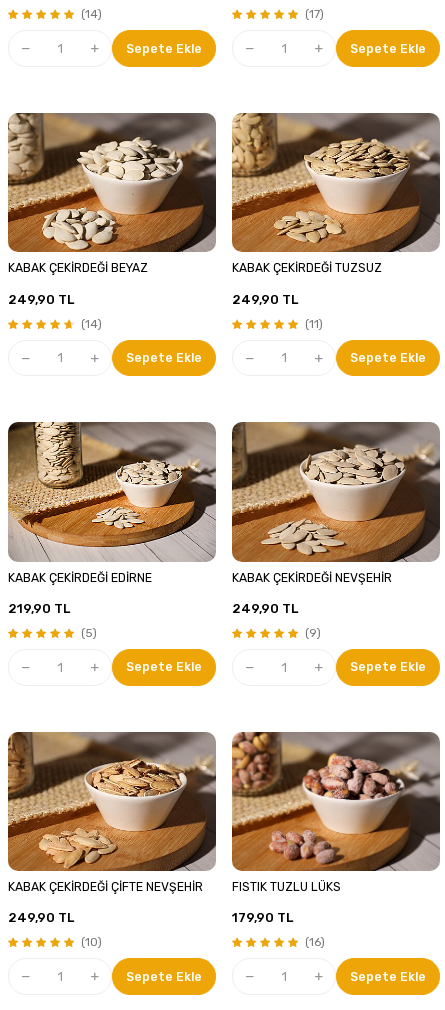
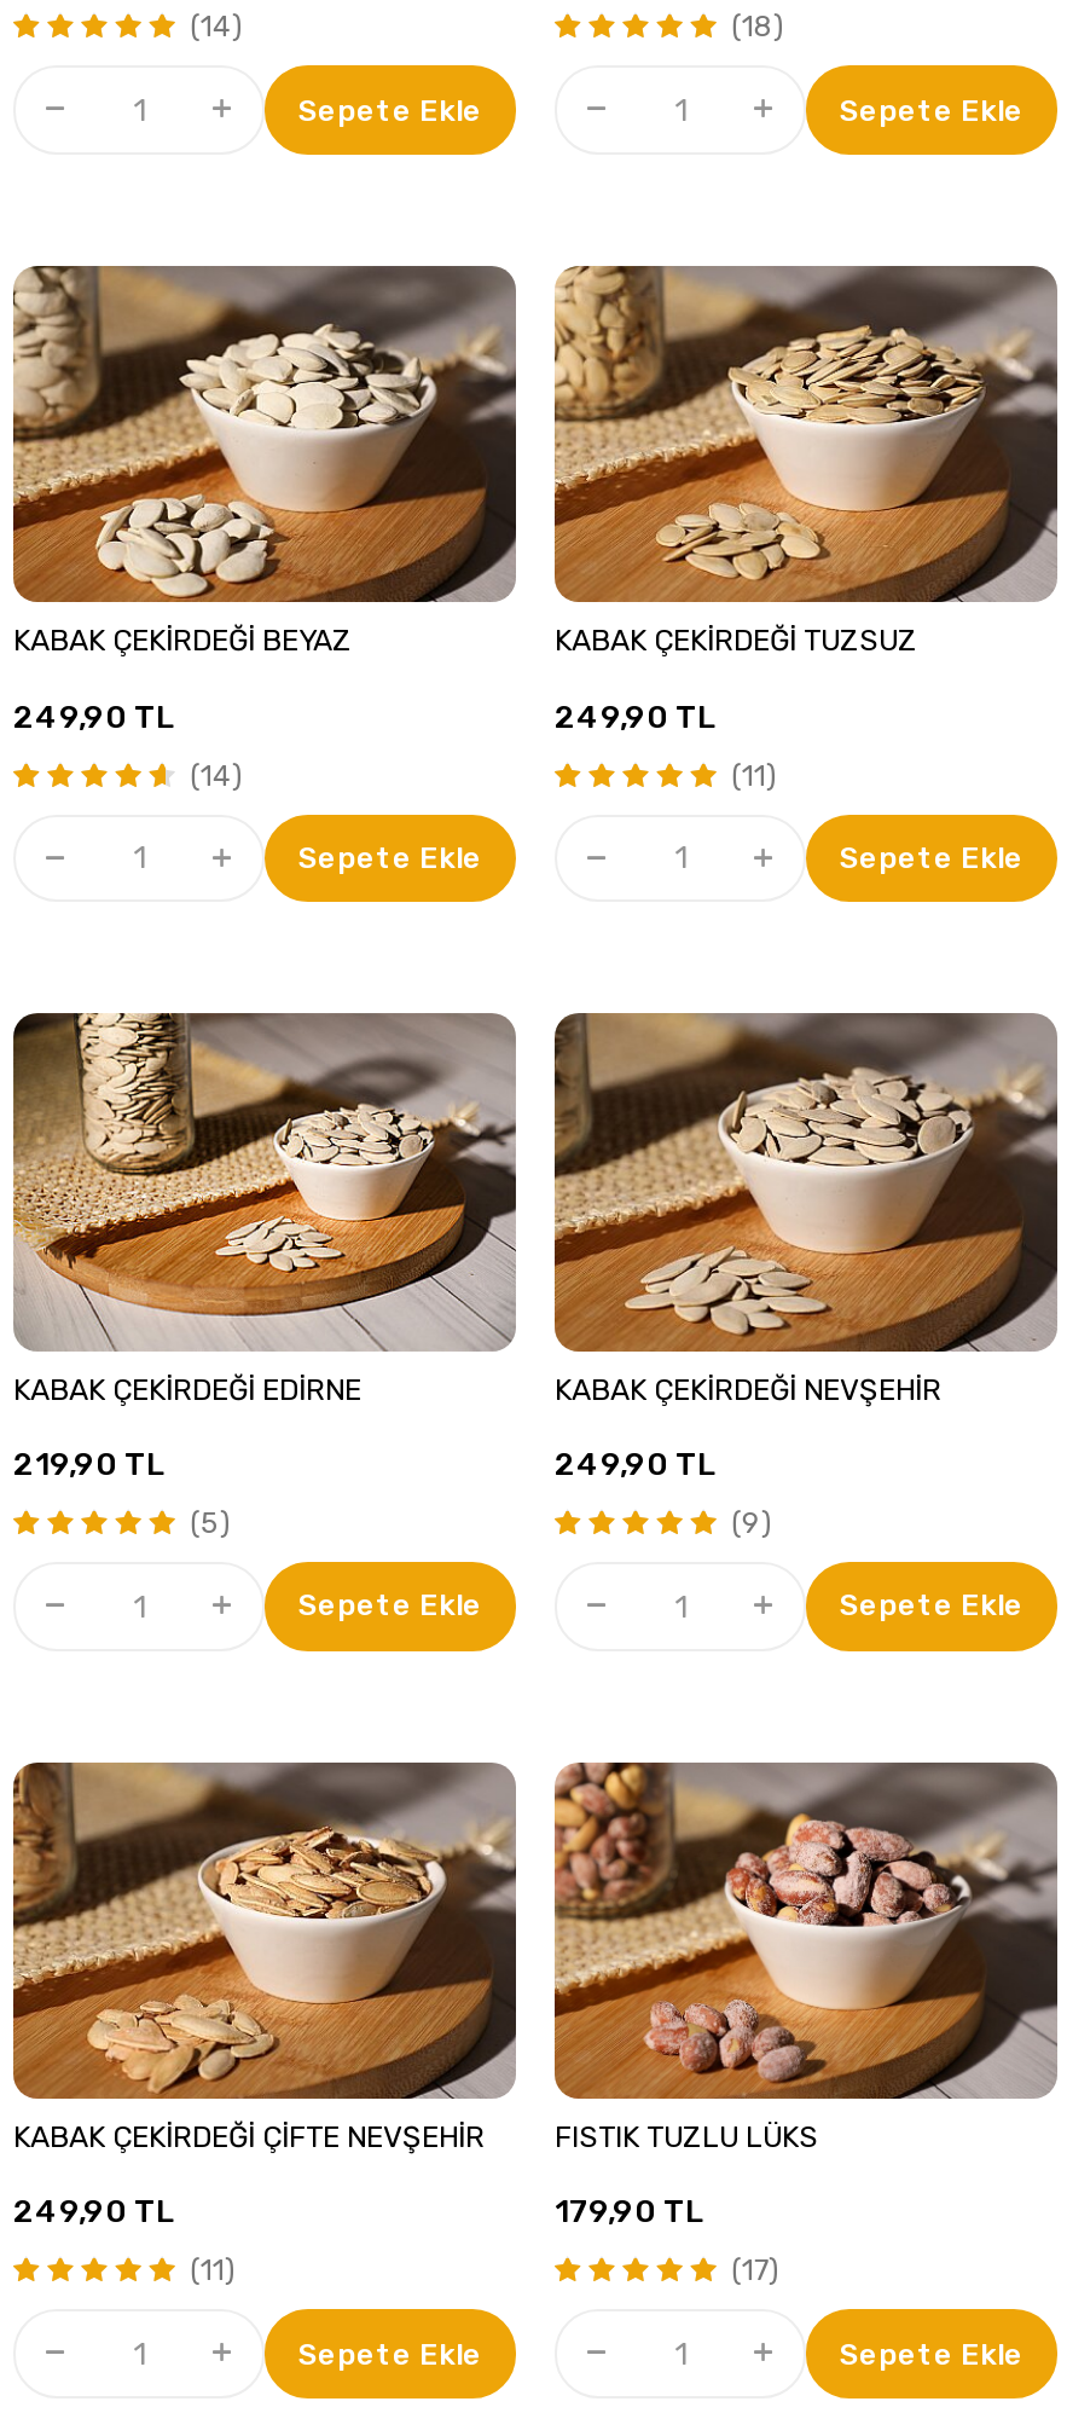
- (17)
+ (18)

- (10)
+ (11)

- (16)
+ (17)
